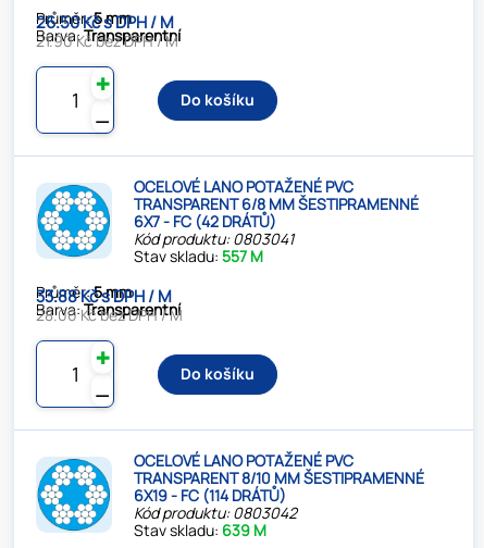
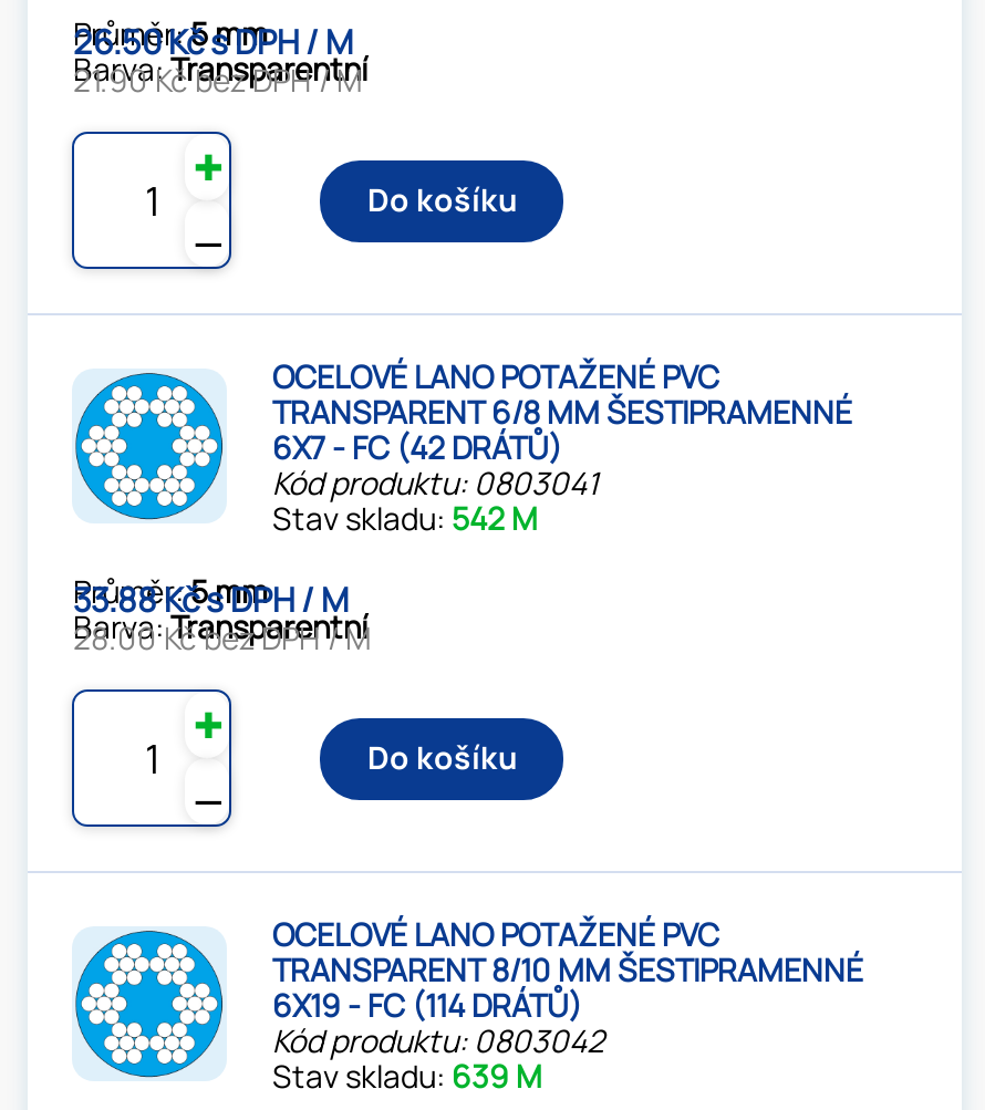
- Stav skladu: 557 M
+ Stav skladu: 542 M
